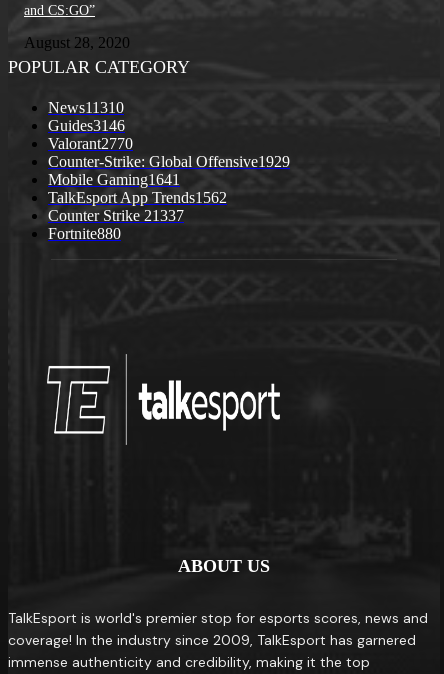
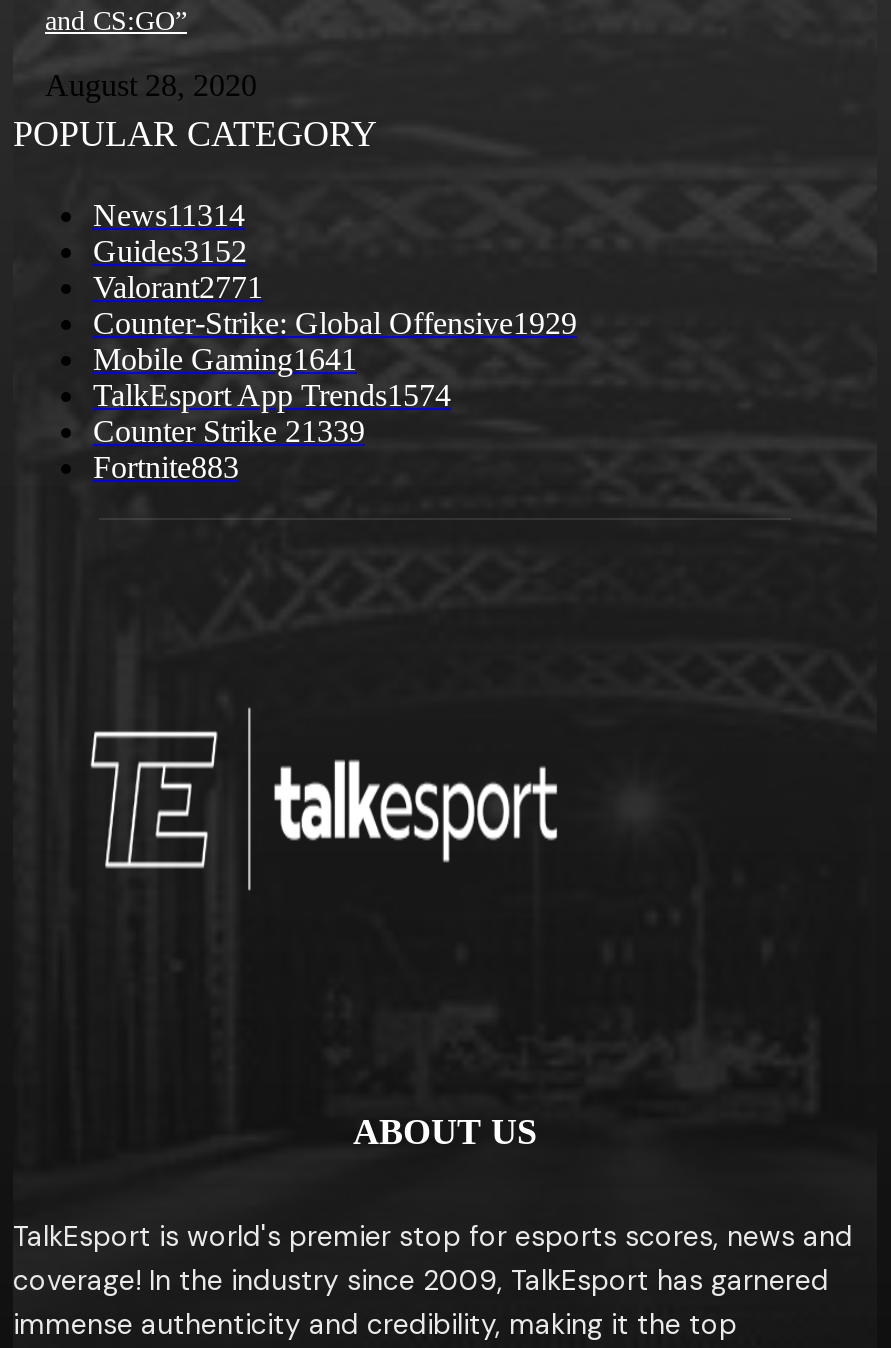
- News11310
+ News11314

- Guides3146
+ Guides3152

- Valorant2770
+ Valorant2771

- TalkEsport App Trends1562
+ TalkEsport App Trends1574

- Counter Strike 21337
+ Counter Strike 21339

- Fortnite880
+ Fortnite883
